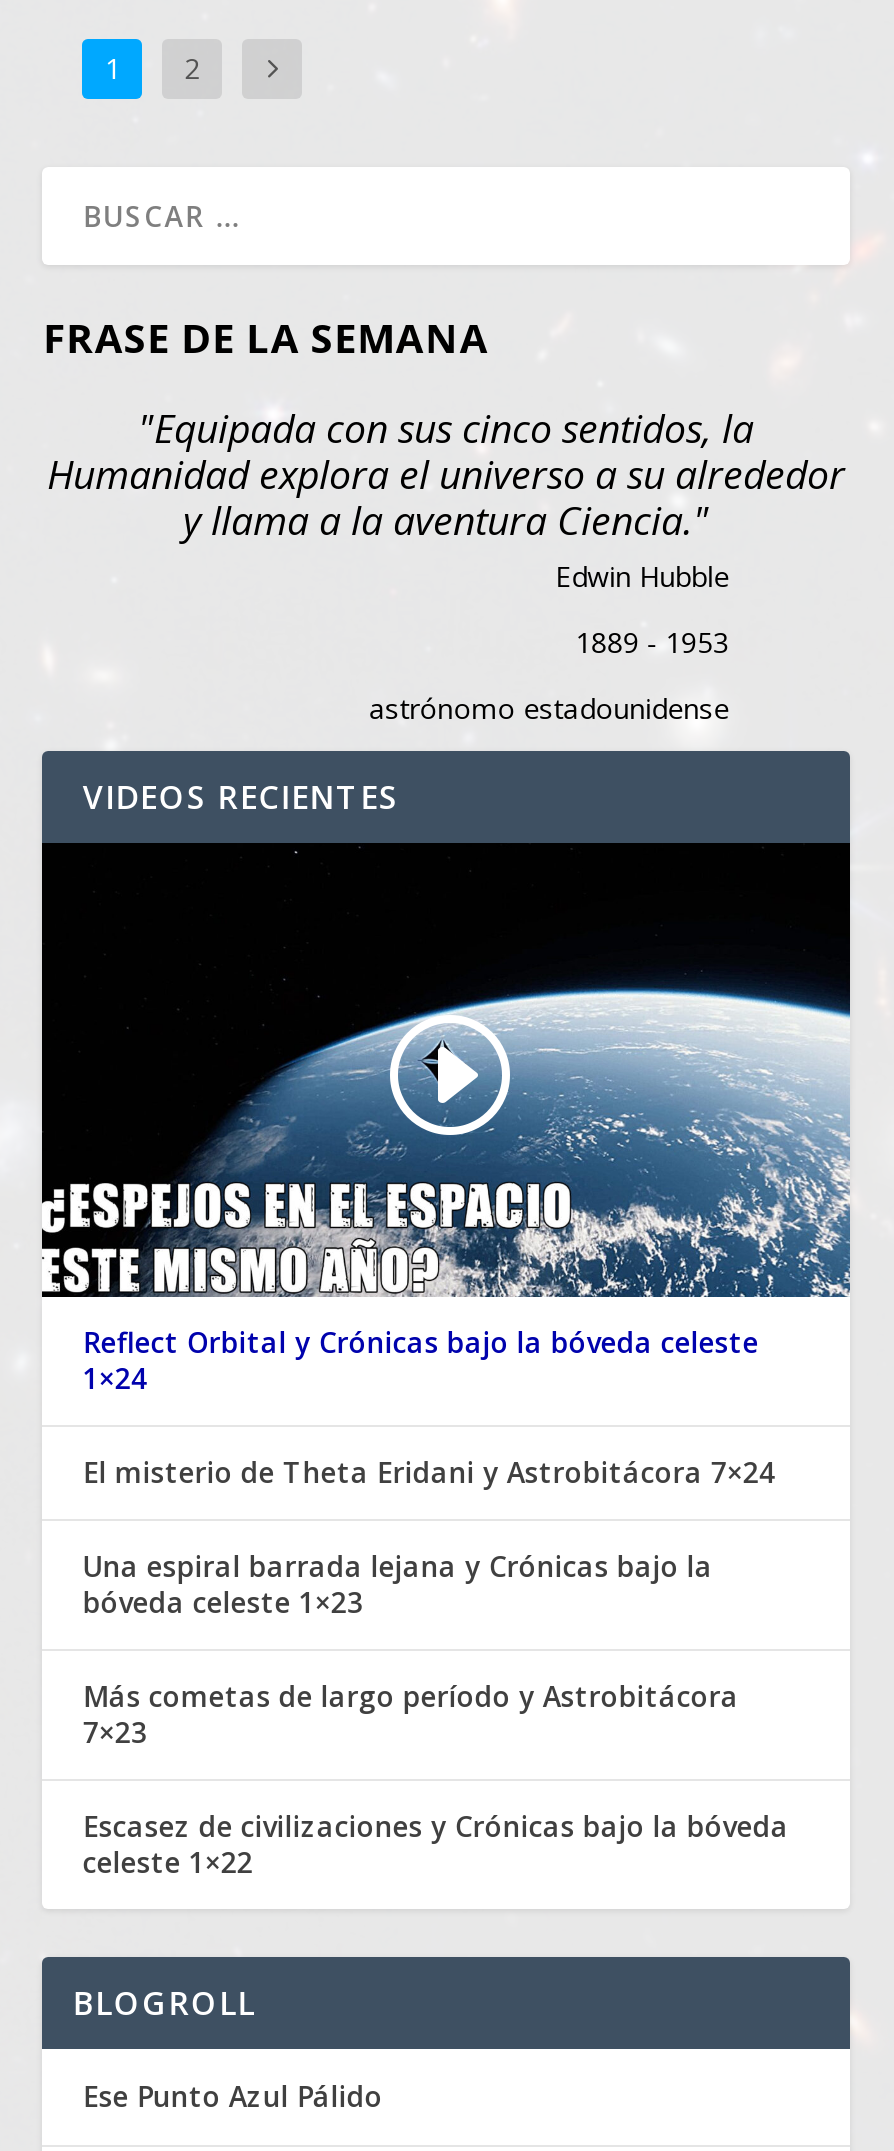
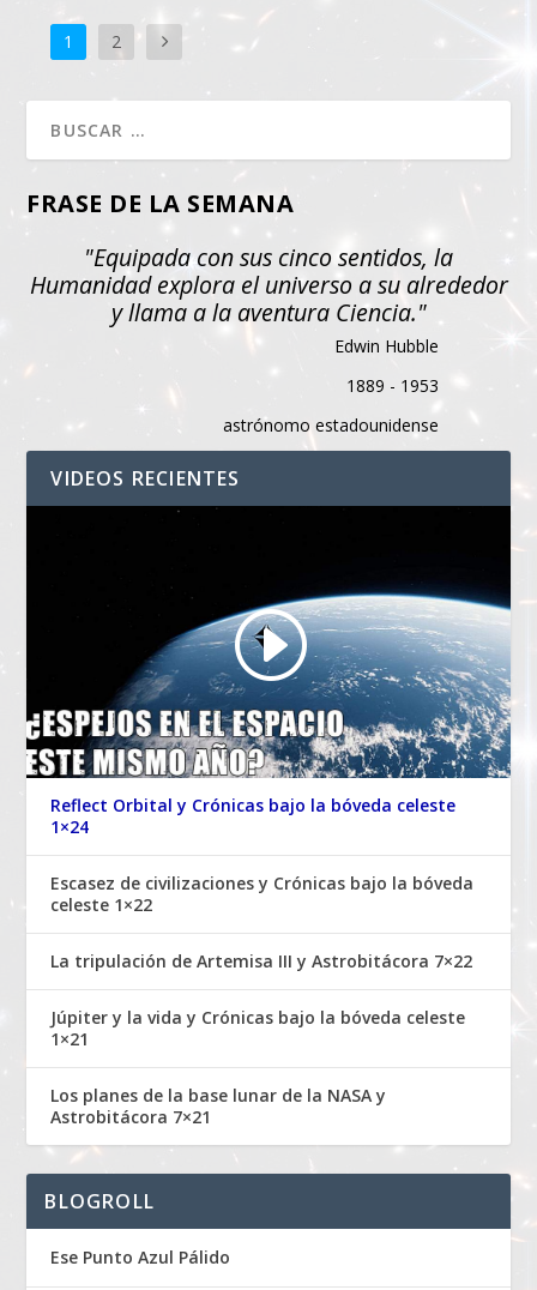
- El misterio de Theta Eridani y Astrobitácora 7×24
- Una espiral barrada lejana y Crónicas bajo la
- bóveda celeste 1×23
- Más cometas de largo período y Astrobitácora
- 7×23

moved up: Escasez de civilizaciones y Crónicas bajo la bóveda | celeste 1×22

+ La tripulación de Artemisa III y Astrobitácora 7×22
+ Júpiter y la vida y Crónicas bajo la bóveda celeste
+ 1×21
+ Los planes de la base lunar de la NASA y
+ Astrobitácora 7×21
